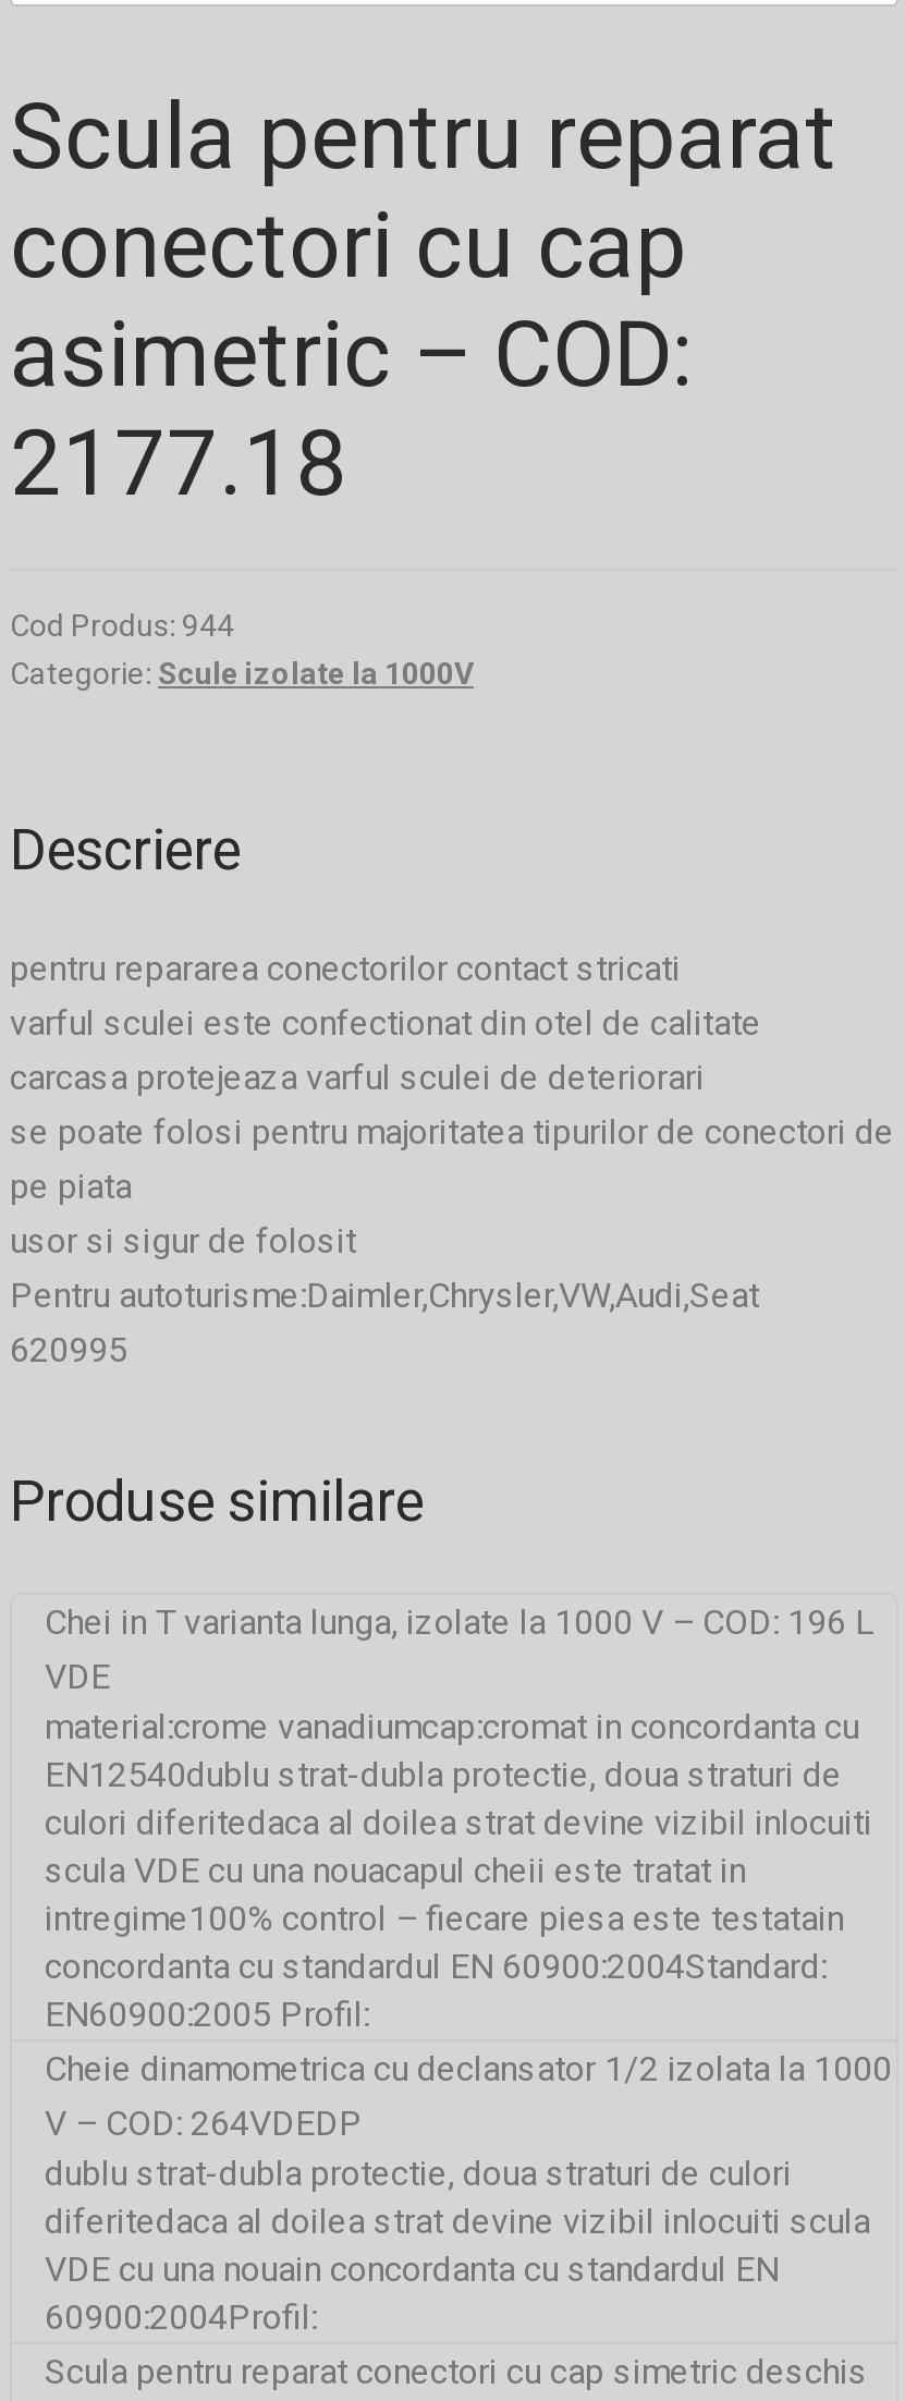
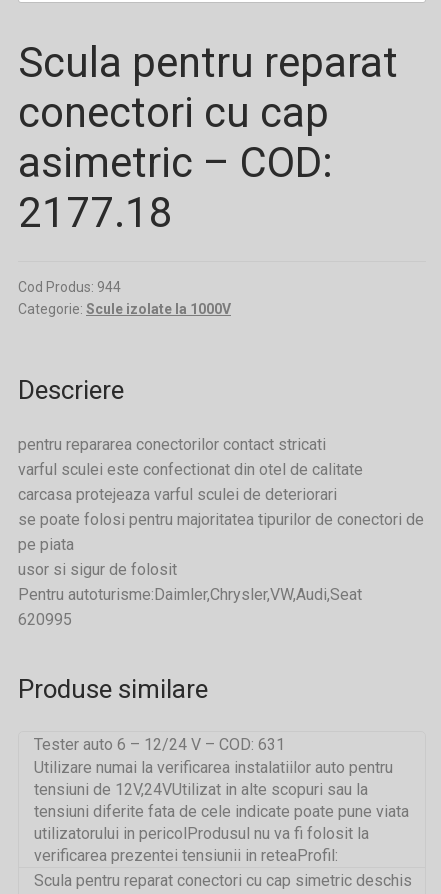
- Chei in T varianta lunga, izolate la 1000 V – COD: 196 L
- VDE
- material:crome vanadiumcap:cromat in concordanta cu
- EN12540dublu strat-dubla protectie, doua straturi de
- culori diferitedaca al doilea strat devine vizibil inlocuiti
- scula VDE cu una nouacapul cheii este tratat in
- intregime100% control – fiecare piesa este testatain
- concordanta cu standardul EN 60900:2004Standard:
- EN60900:2005 Profil:
- Cheie dinamometrica cu declansator 1/2 izolata la 1000
- V – COD: 264VDEDP
- dublu strat-dubla protectie, doua straturi de culori
- diferitedaca al doilea strat devine vizibil inlocuiti scula
- VDE cu una nouain concordanta cu standardul EN
- 60900:2004Profil:
+ Tester auto 6 – 12/24 V – COD: 631
+ Utilizare numai la verificarea instalatiilor auto pentru
+ tensiuni de 12V,24VUtilizat in alte scopuri sau la
+ tensiuni diferite fata de cele indicate poate pune viata
+ utilizatorului in pericolProdusul nu va fi folosit la
+ verificarea prezentei tensiunii in reteaProfil:
